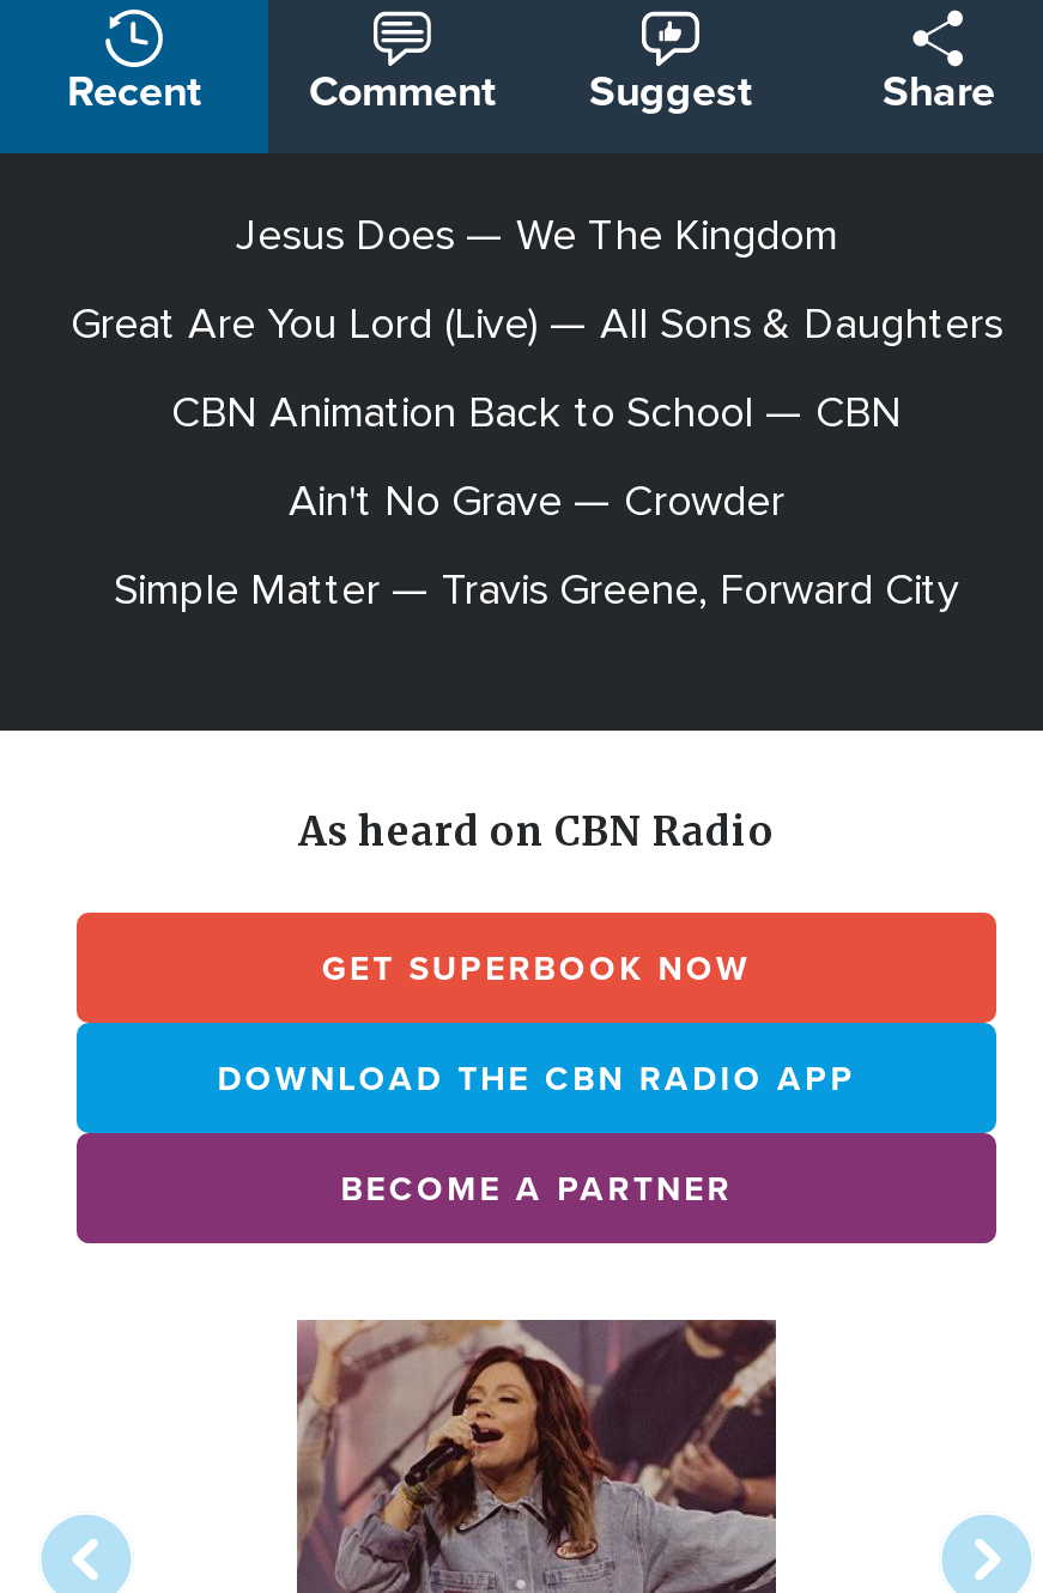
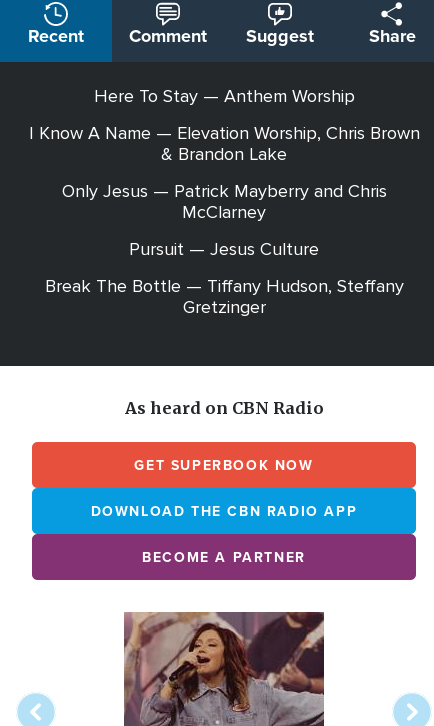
- Jesus Does — We The Kingdom
+ Here To Stay — Anthem Worship

- Great Are You Lord (Live) — All Sons & Daughters
+ I Know A Name — Elevation Worship, Chris Brown
+ & Brandon Lake

- CBN Animation Back to School — CBN
+ Only Jesus — Patrick Mayberry and Chris
+ McClarney

- Ain't No Grave — Crowder
+ Pursuit — Jesus Culture

- Simple Matter — Travis Greene, Forward City
+ Break The Bottle — Tiffany Hudson, Steffany
+ Gretzinger
